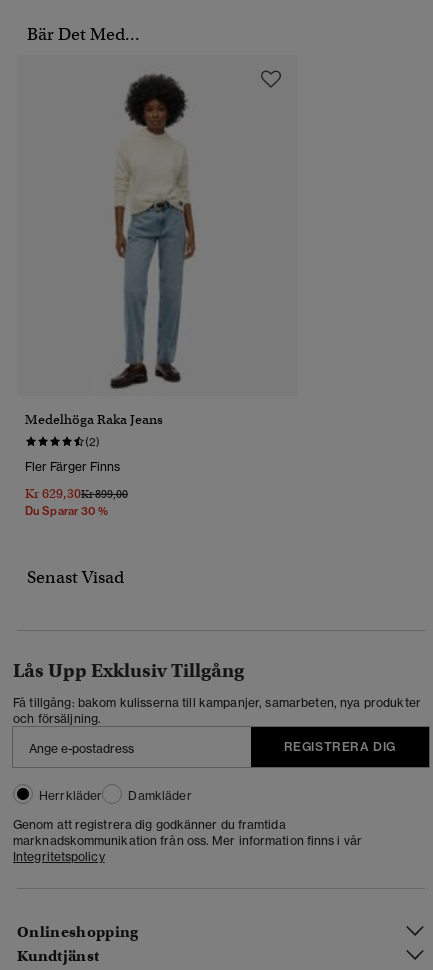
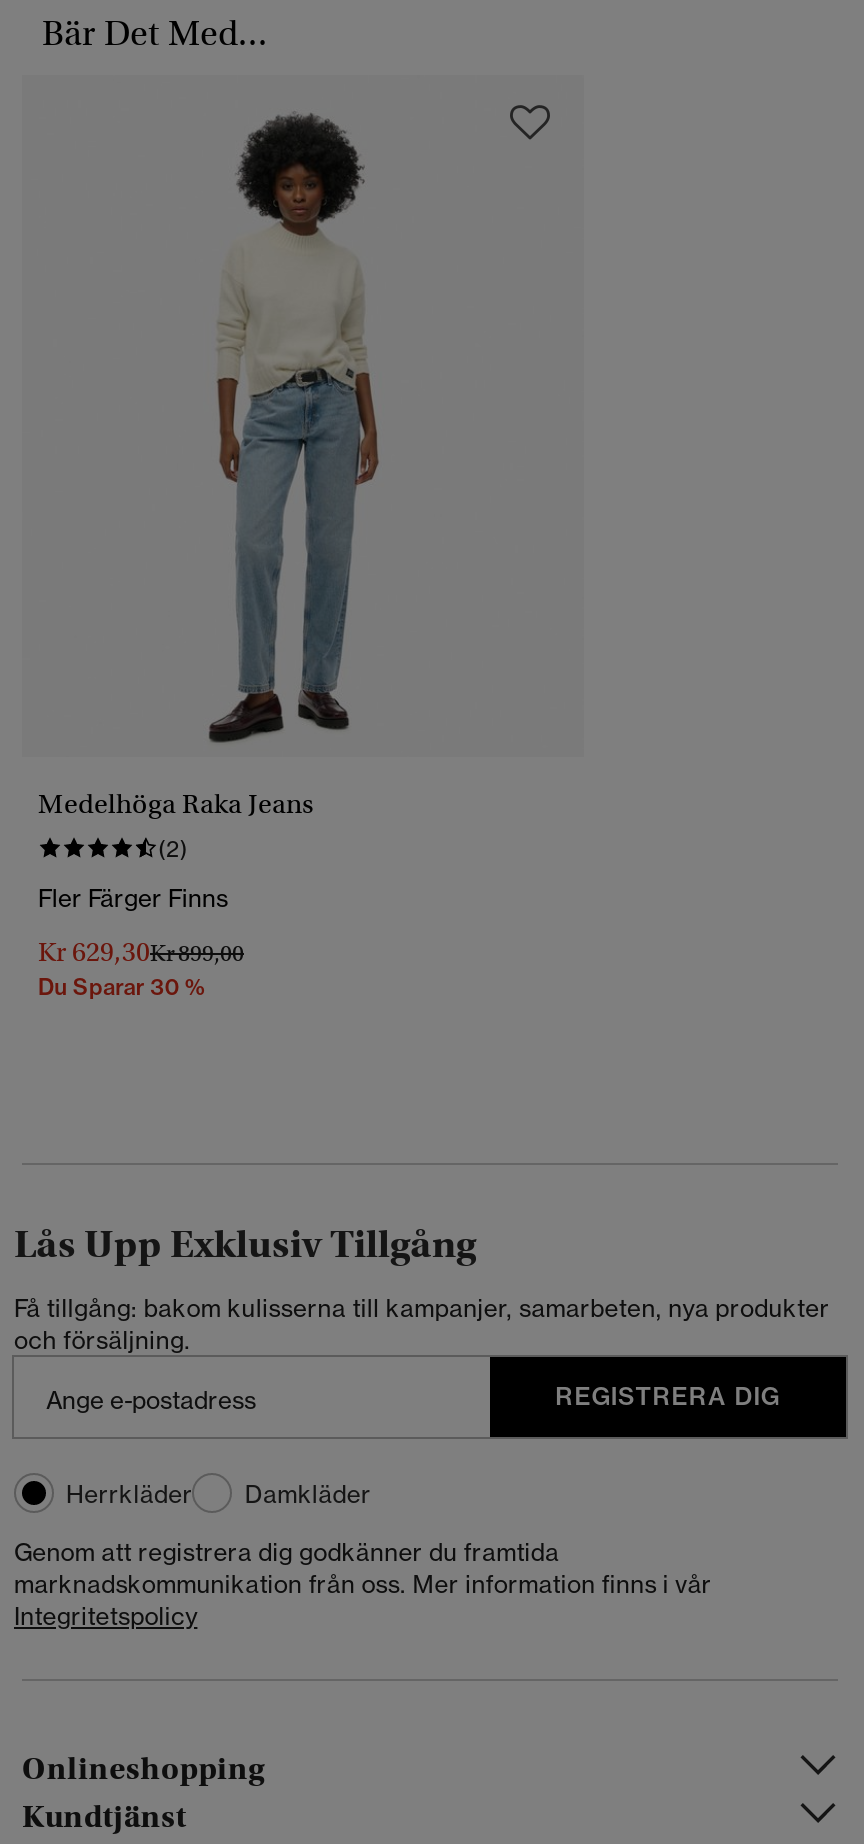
- Senast Visad
